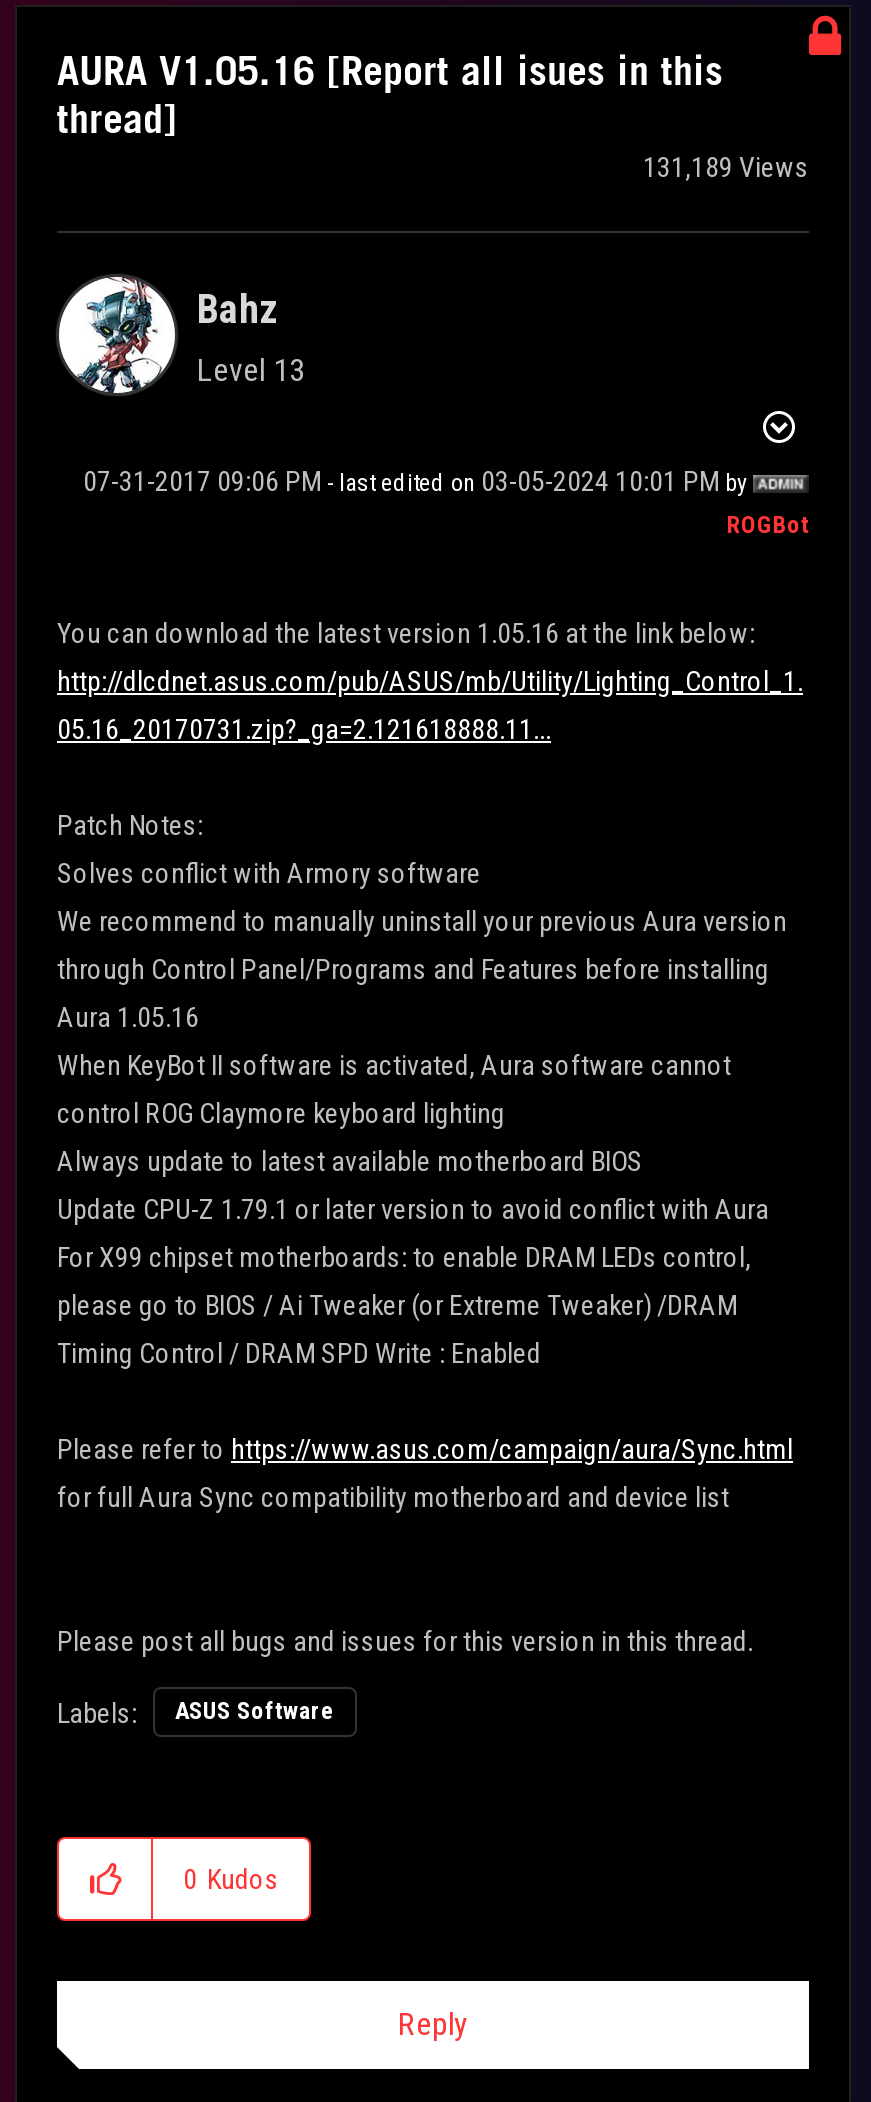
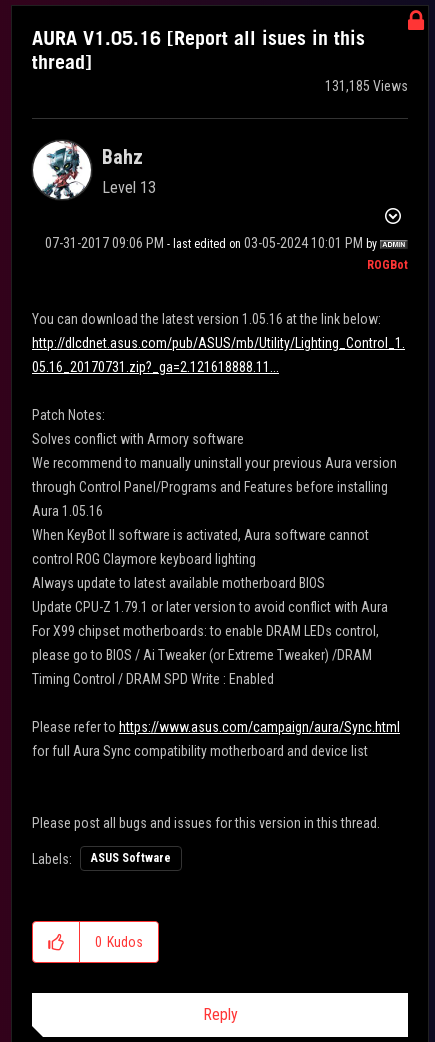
- 131,189 Views
+ 131,185 Views
